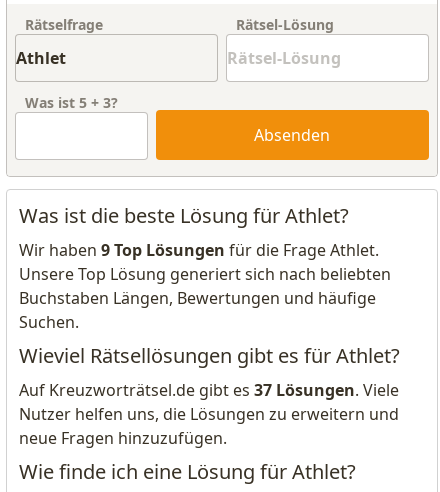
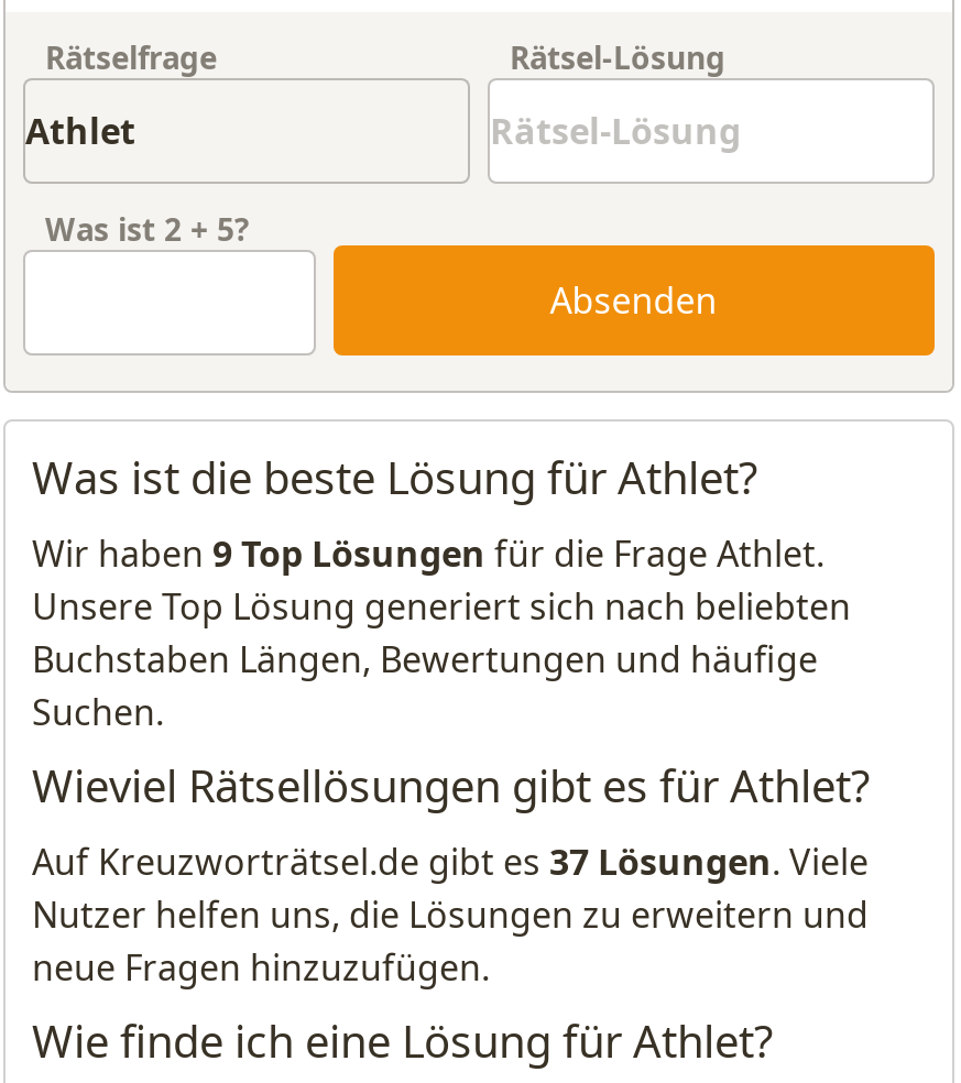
- Was ist 5 + 3?
+ Was ist 2 + 5?
